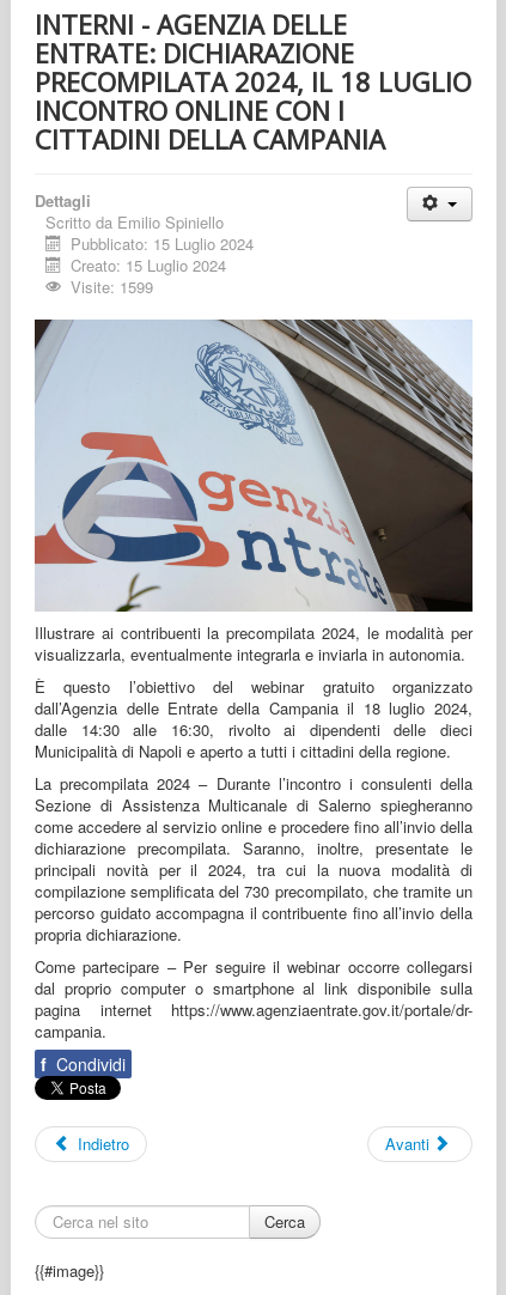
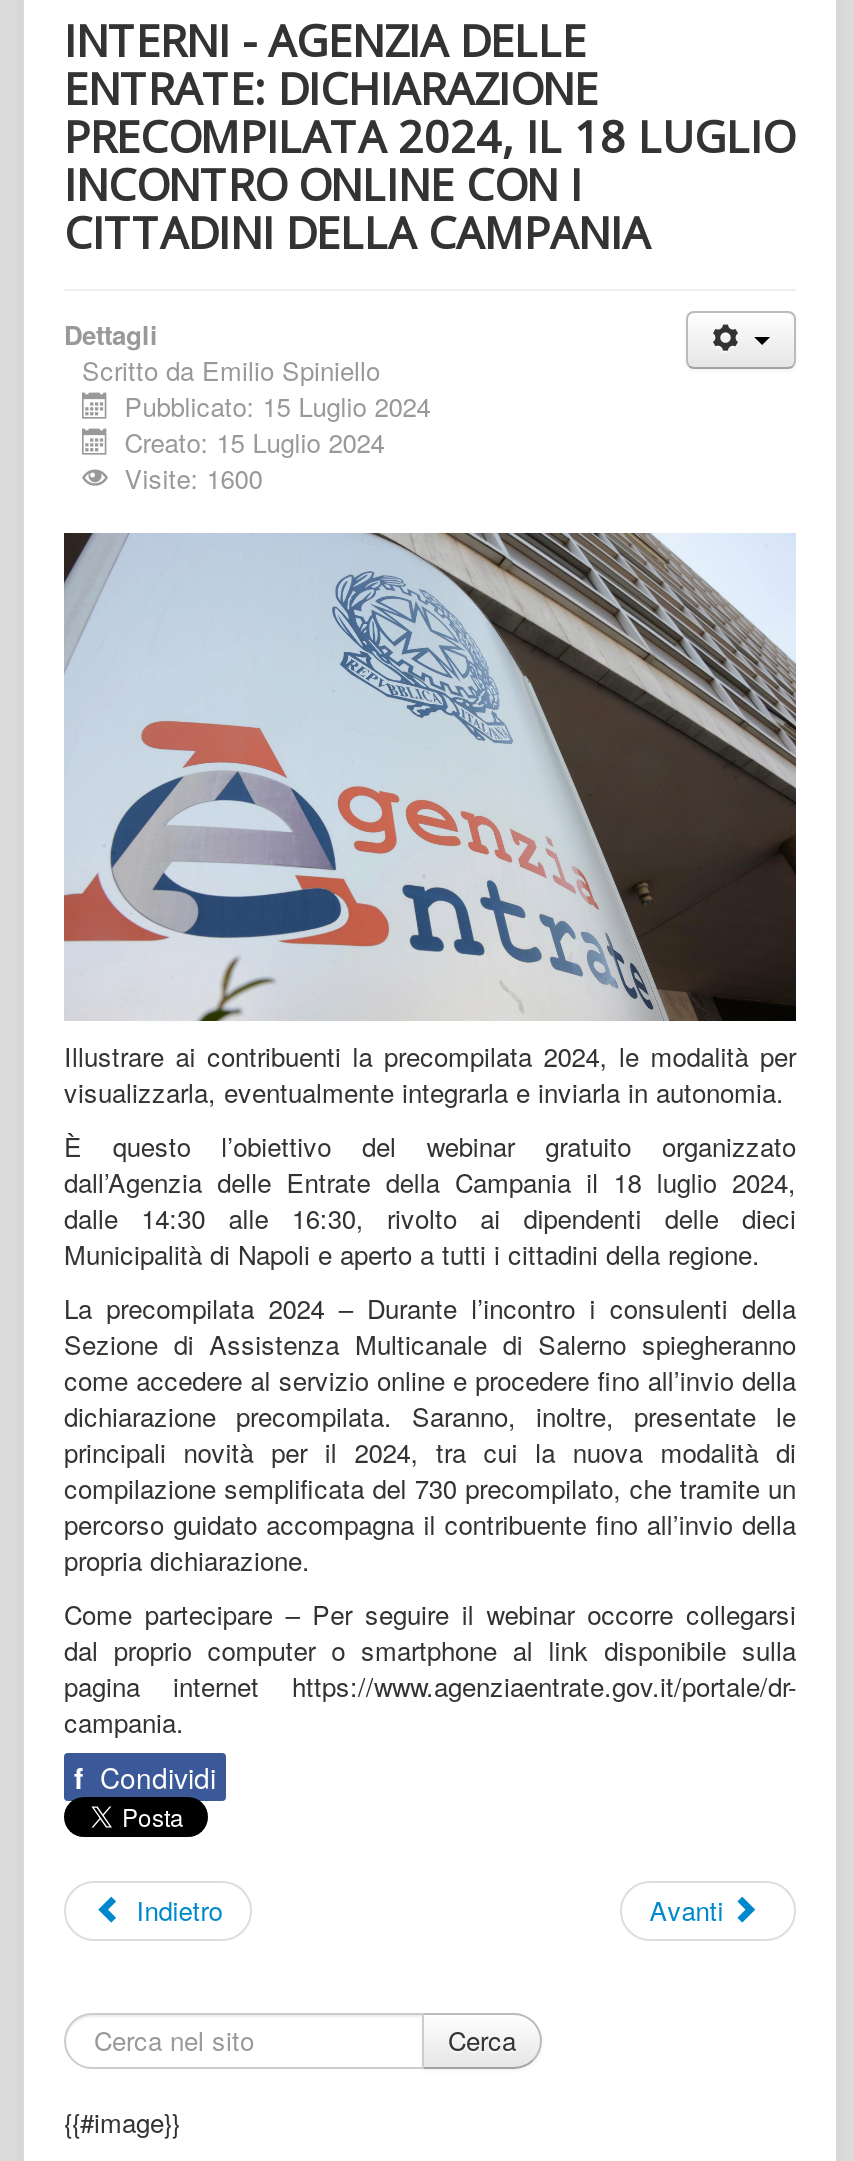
- Visite: 1599
+ Visite: 1600
